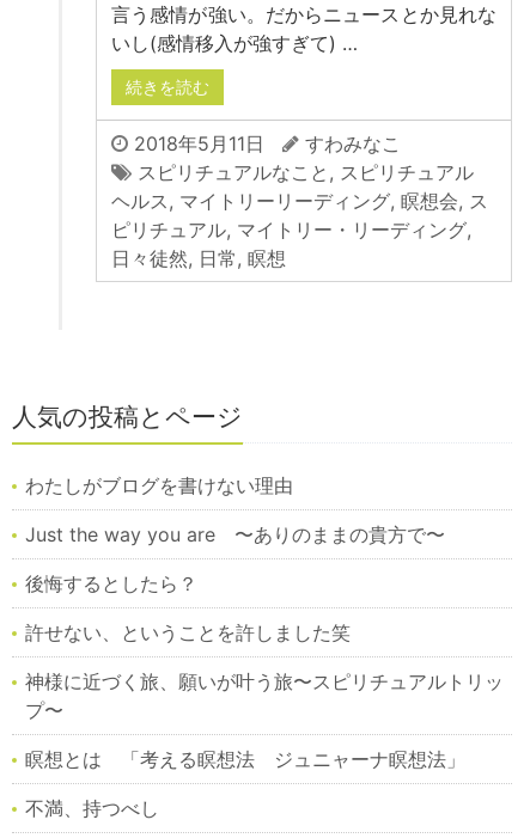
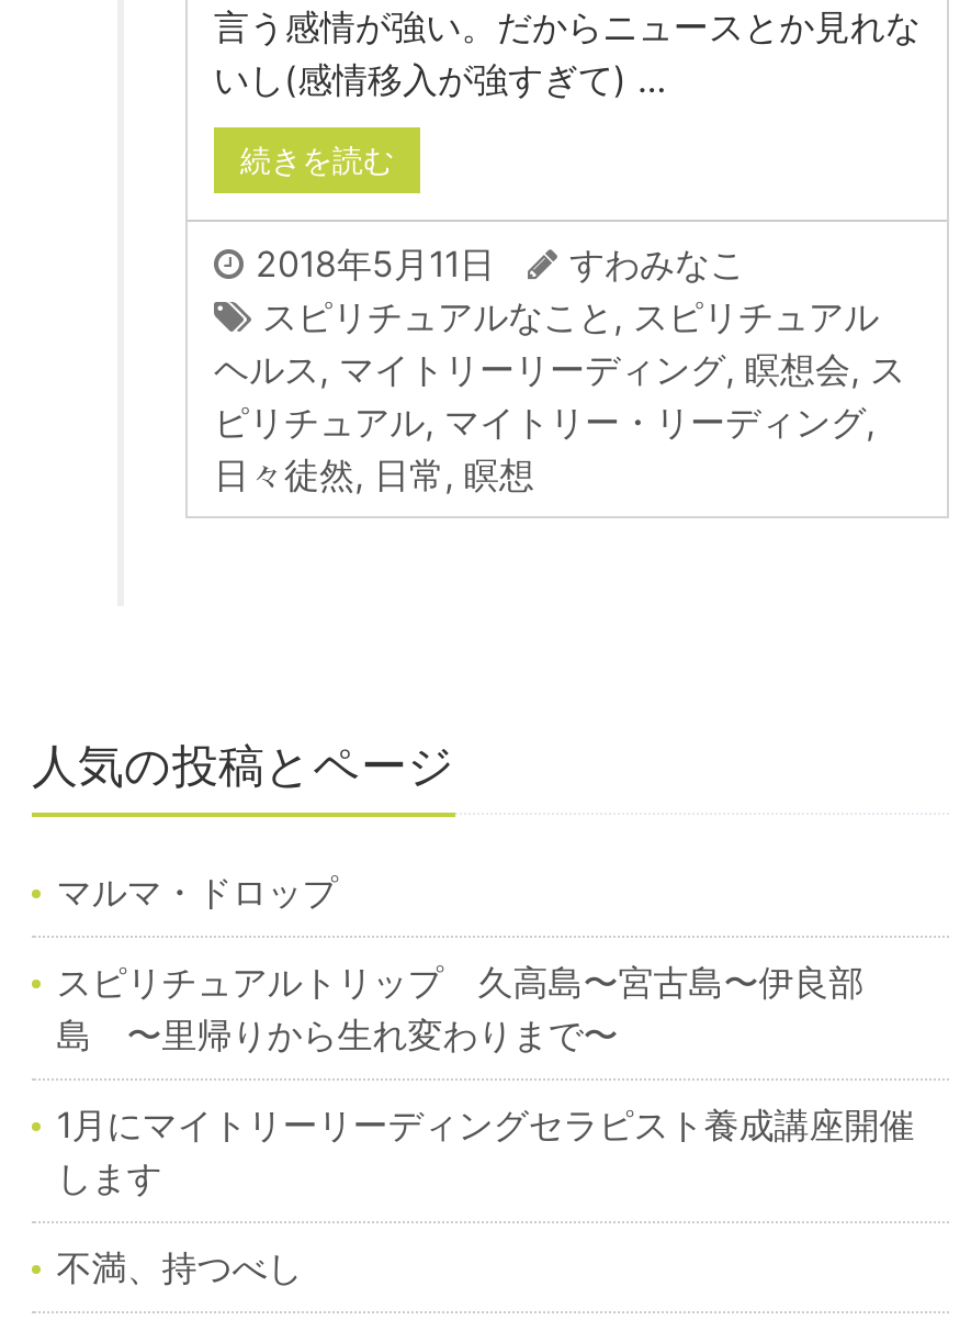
- わたしがブログを書けない理由
- Just the way you are 〜ありのままの貴方で〜
- 後悔するとしたら？
- 許せない、ということを許しました笑
- 神様に近づく旅、願いが叶う旅〜スピリチュアルトリッ
- プ〜
- 瞑想とは 「考える瞑想法 ジュニャーナ瞑想法」
+ マルマ・ドロップ
+ スピリチュアルトリップ 久高島〜宮古島〜伊良部
+ 島 〜里帰りから生れ変わりまで〜
+ 1月にマイトリーリーディングセラピスト養成講座開催
+ します
